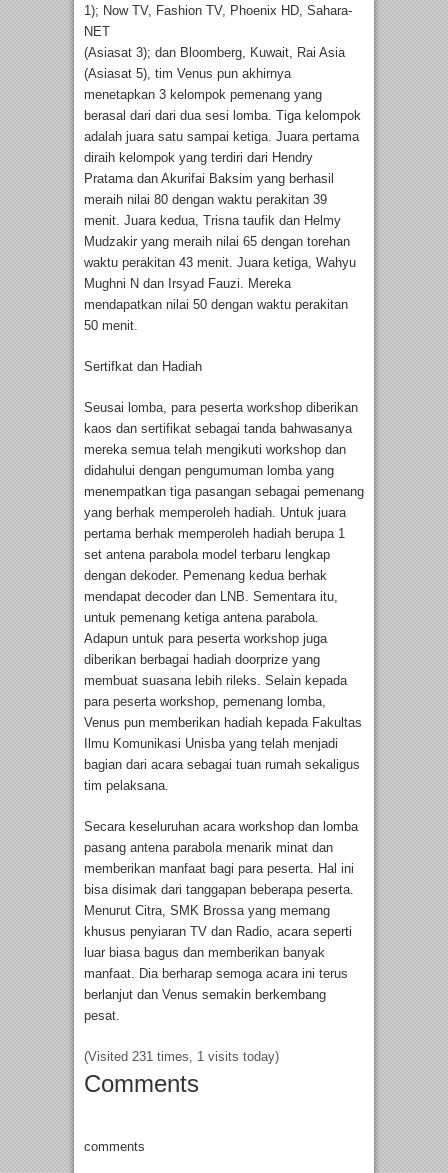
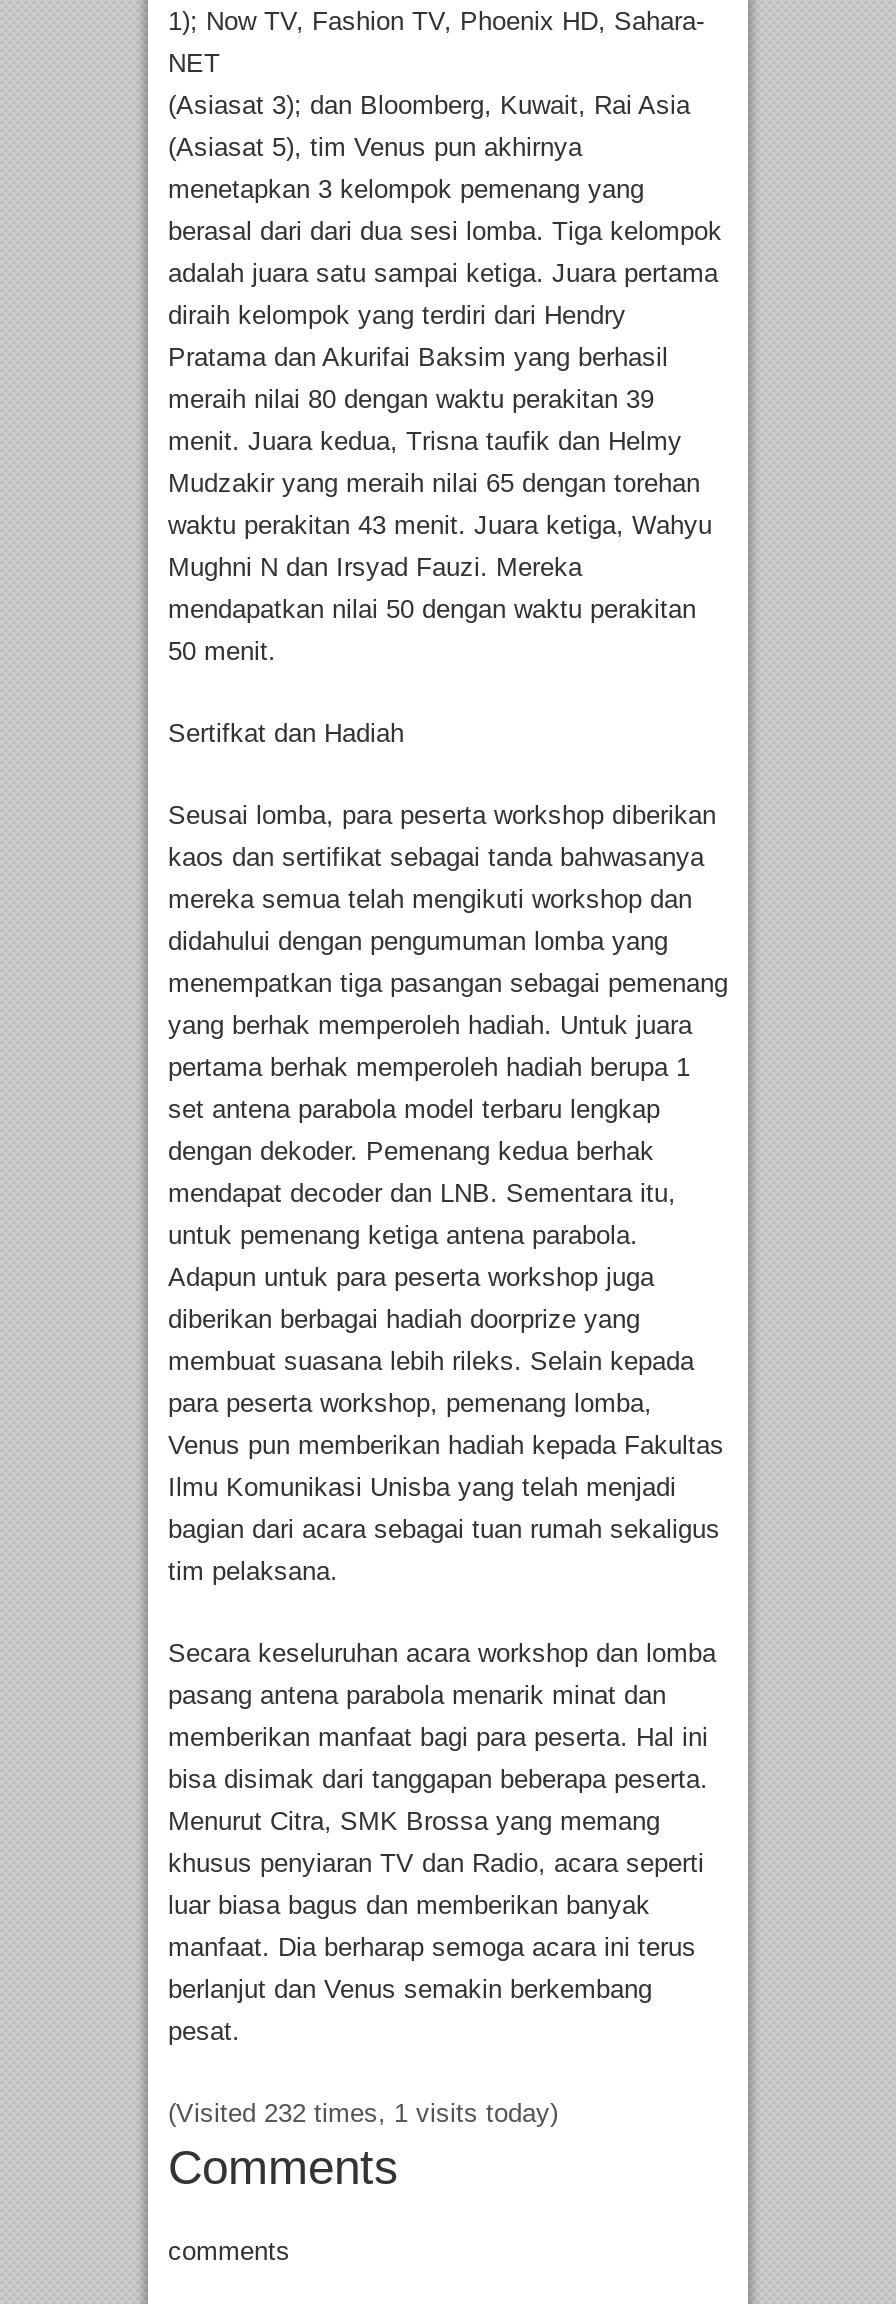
- (Visited 231 times, 1 visits today)
+ (Visited 232 times, 1 visits today)
